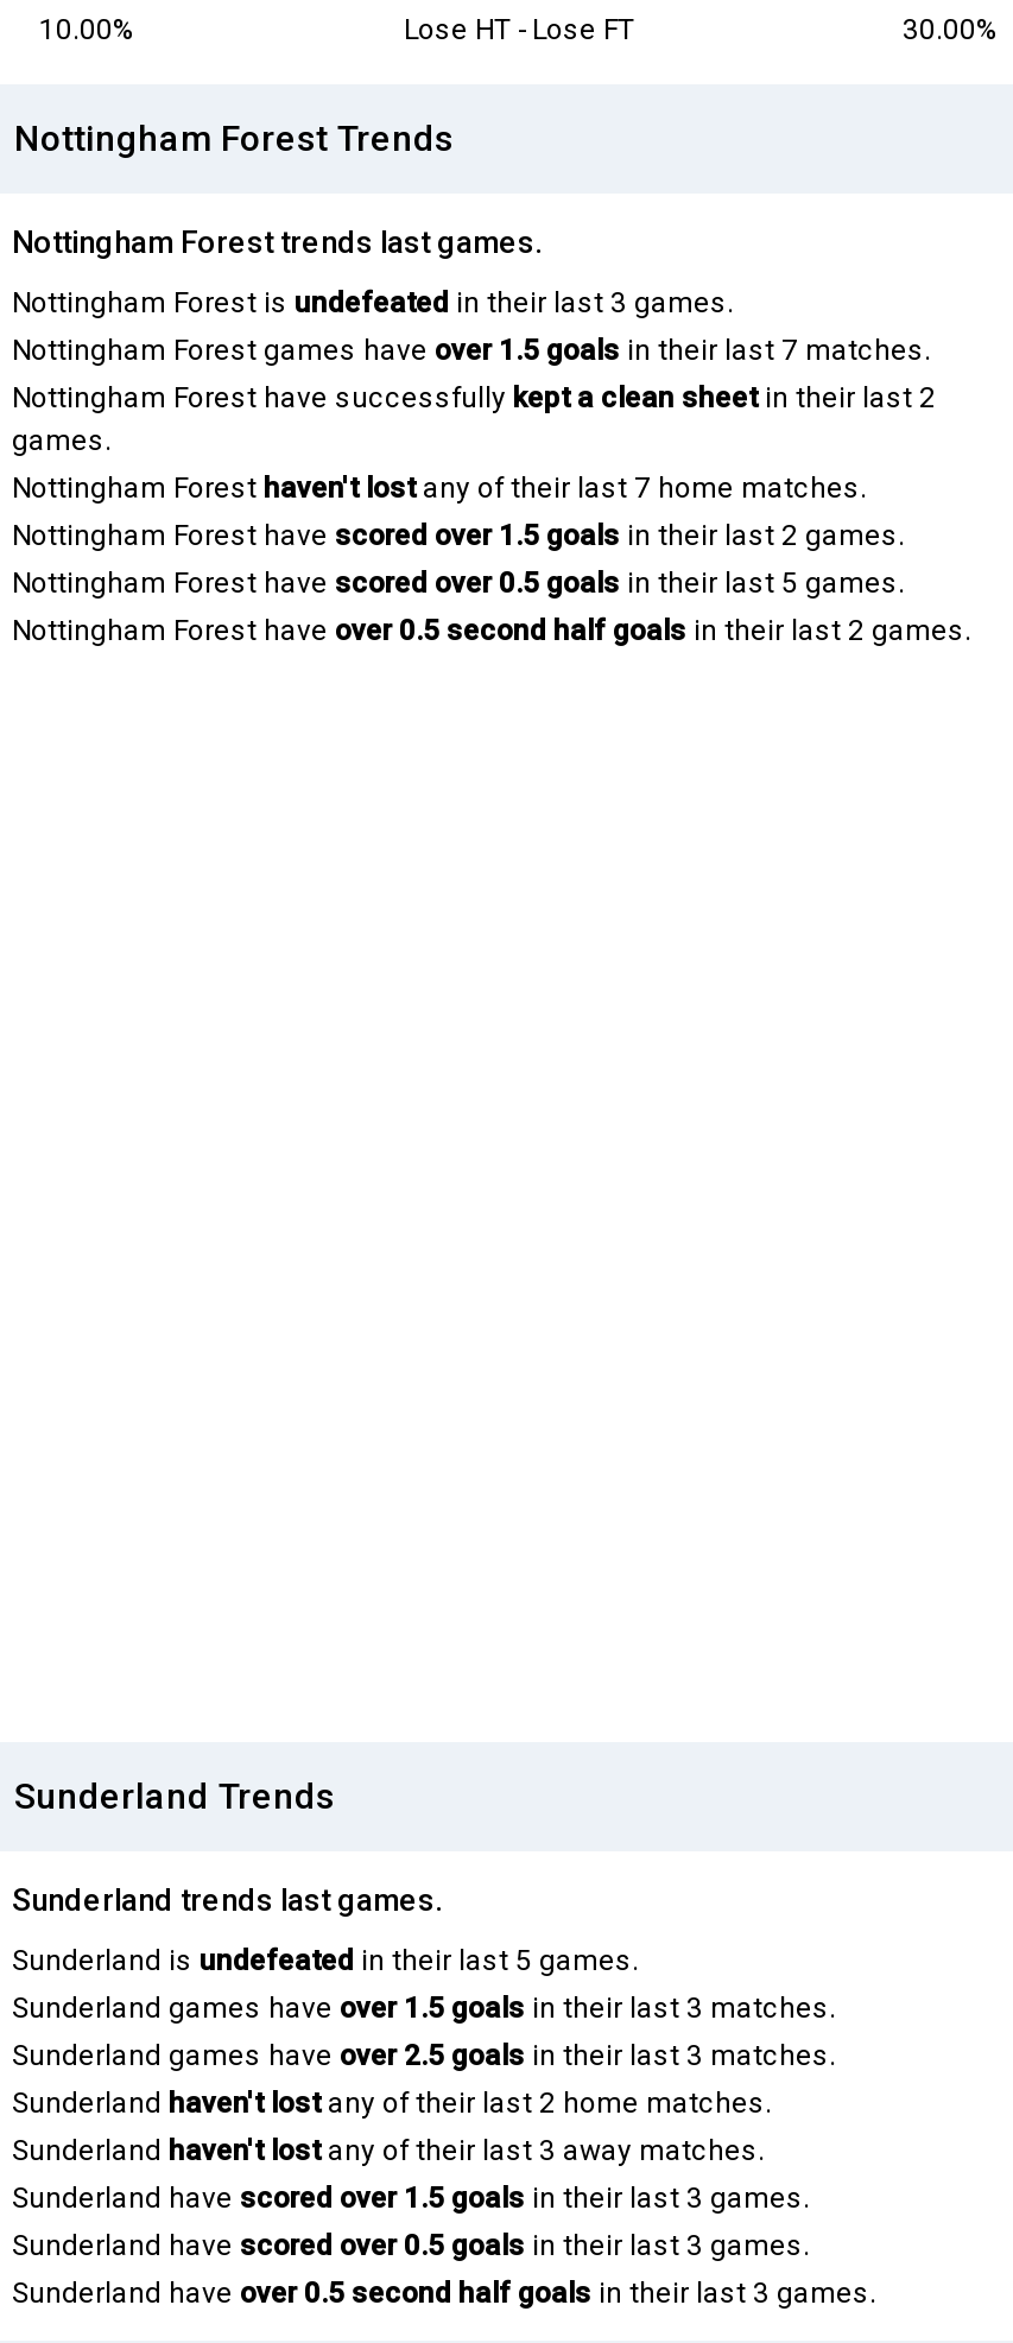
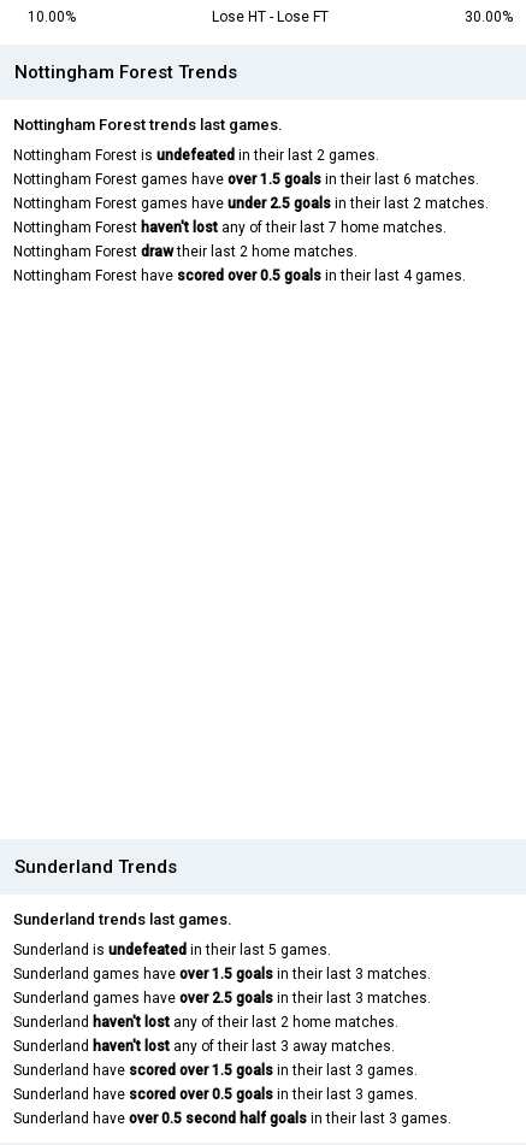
- Nottingham Forest is undefeated in their last 3 games.
- Nottingham Forest games have over 1.5 goals in their last 7 matches.
- Nottingham Forest have successfully kept a clean sheet in their last 2
- games.
+ Nottingham Forest is undefeated in their last 2 games.
+ Nottingham Forest games have over 1.5 goals in their last 6 matches.
+ Nottingham Forest games have under 2.5 goals in their last 2 matches.

- Nottingham Forest have scored over 1.5 goals in their last 2 games.
- Nottingham Forest have scored over 0.5 goals in their last 5 games.
- Nottingham Forest have over 0.5 second half goals in their last 2 games.
+ Nottingham Forest draw their last 2 home matches.
+ Nottingham Forest have scored over 0.5 goals in their last 4 games.
